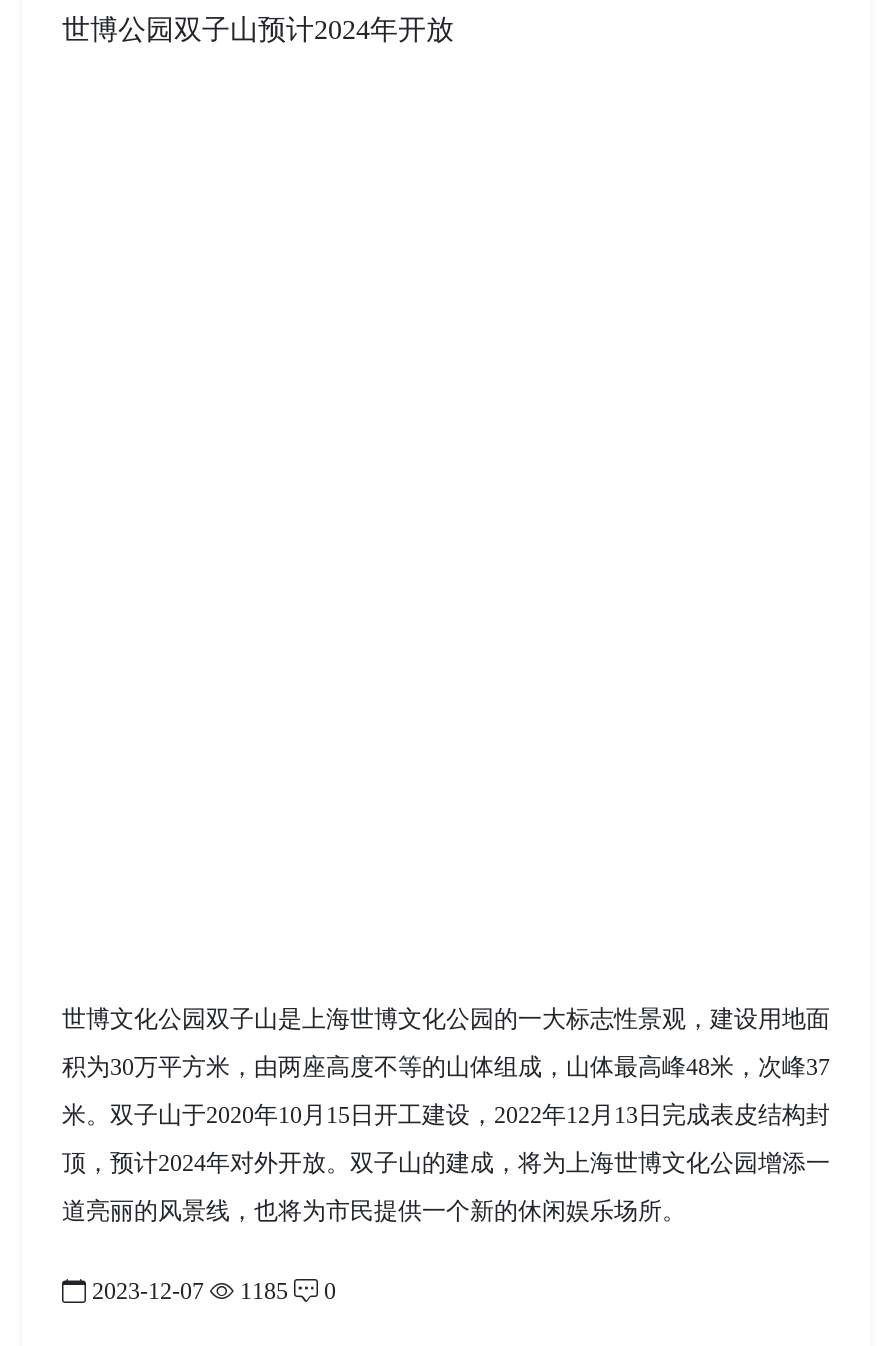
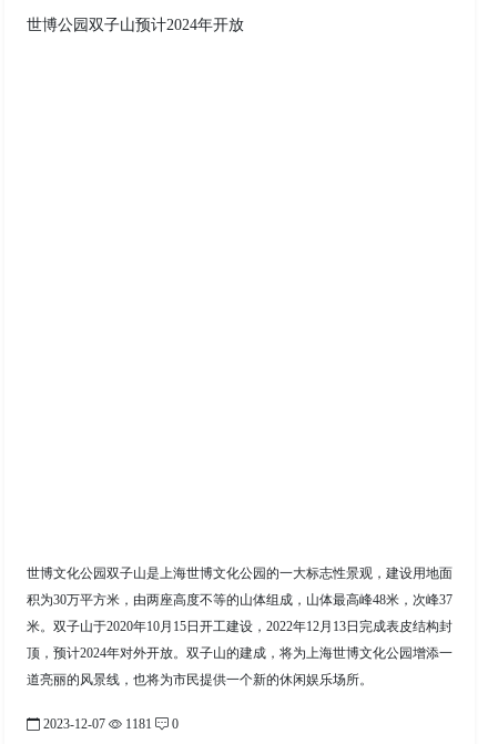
- 1185
+ 1181
